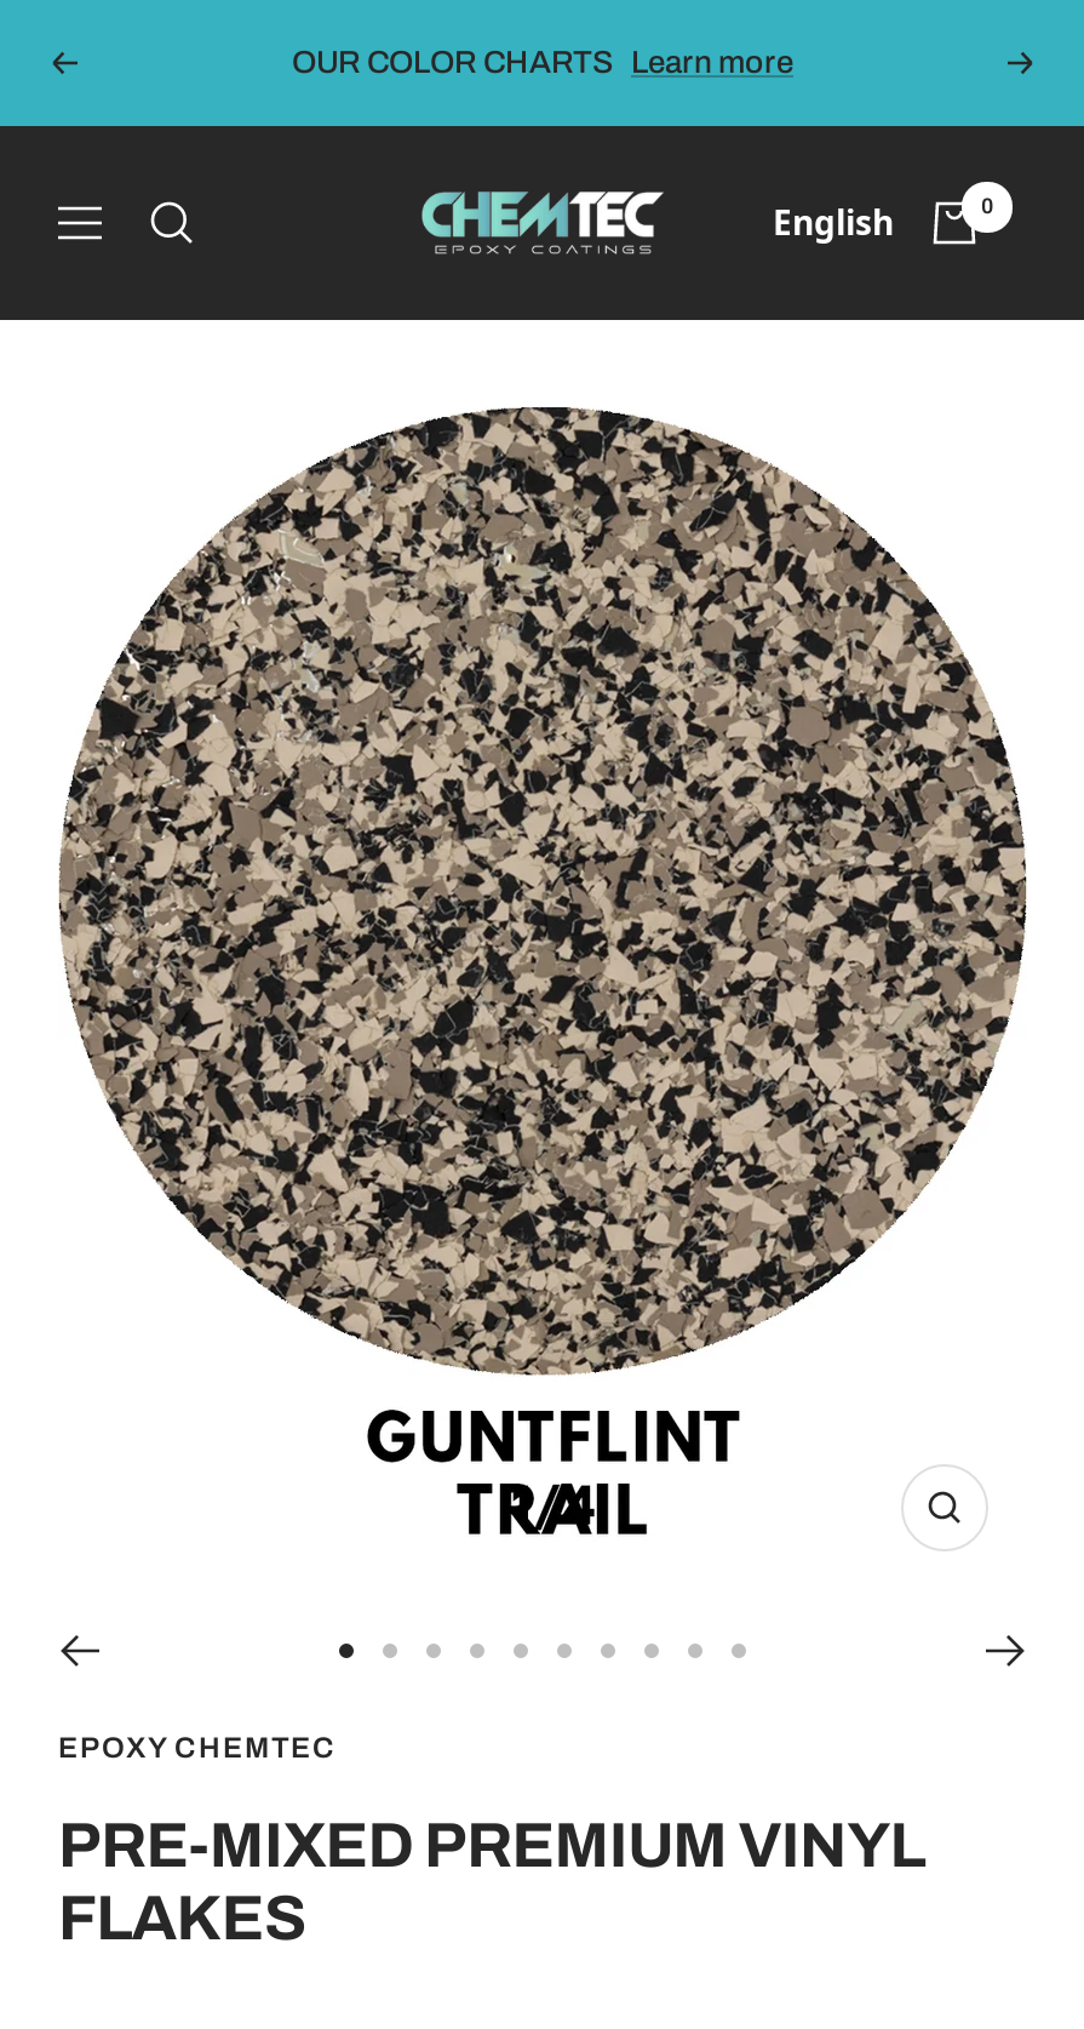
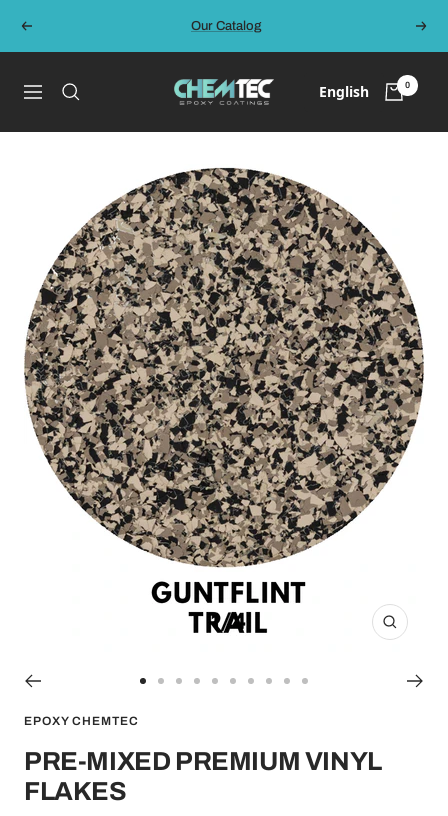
- OUR COLOR CHARTS Learn more
+ Our Catalog
